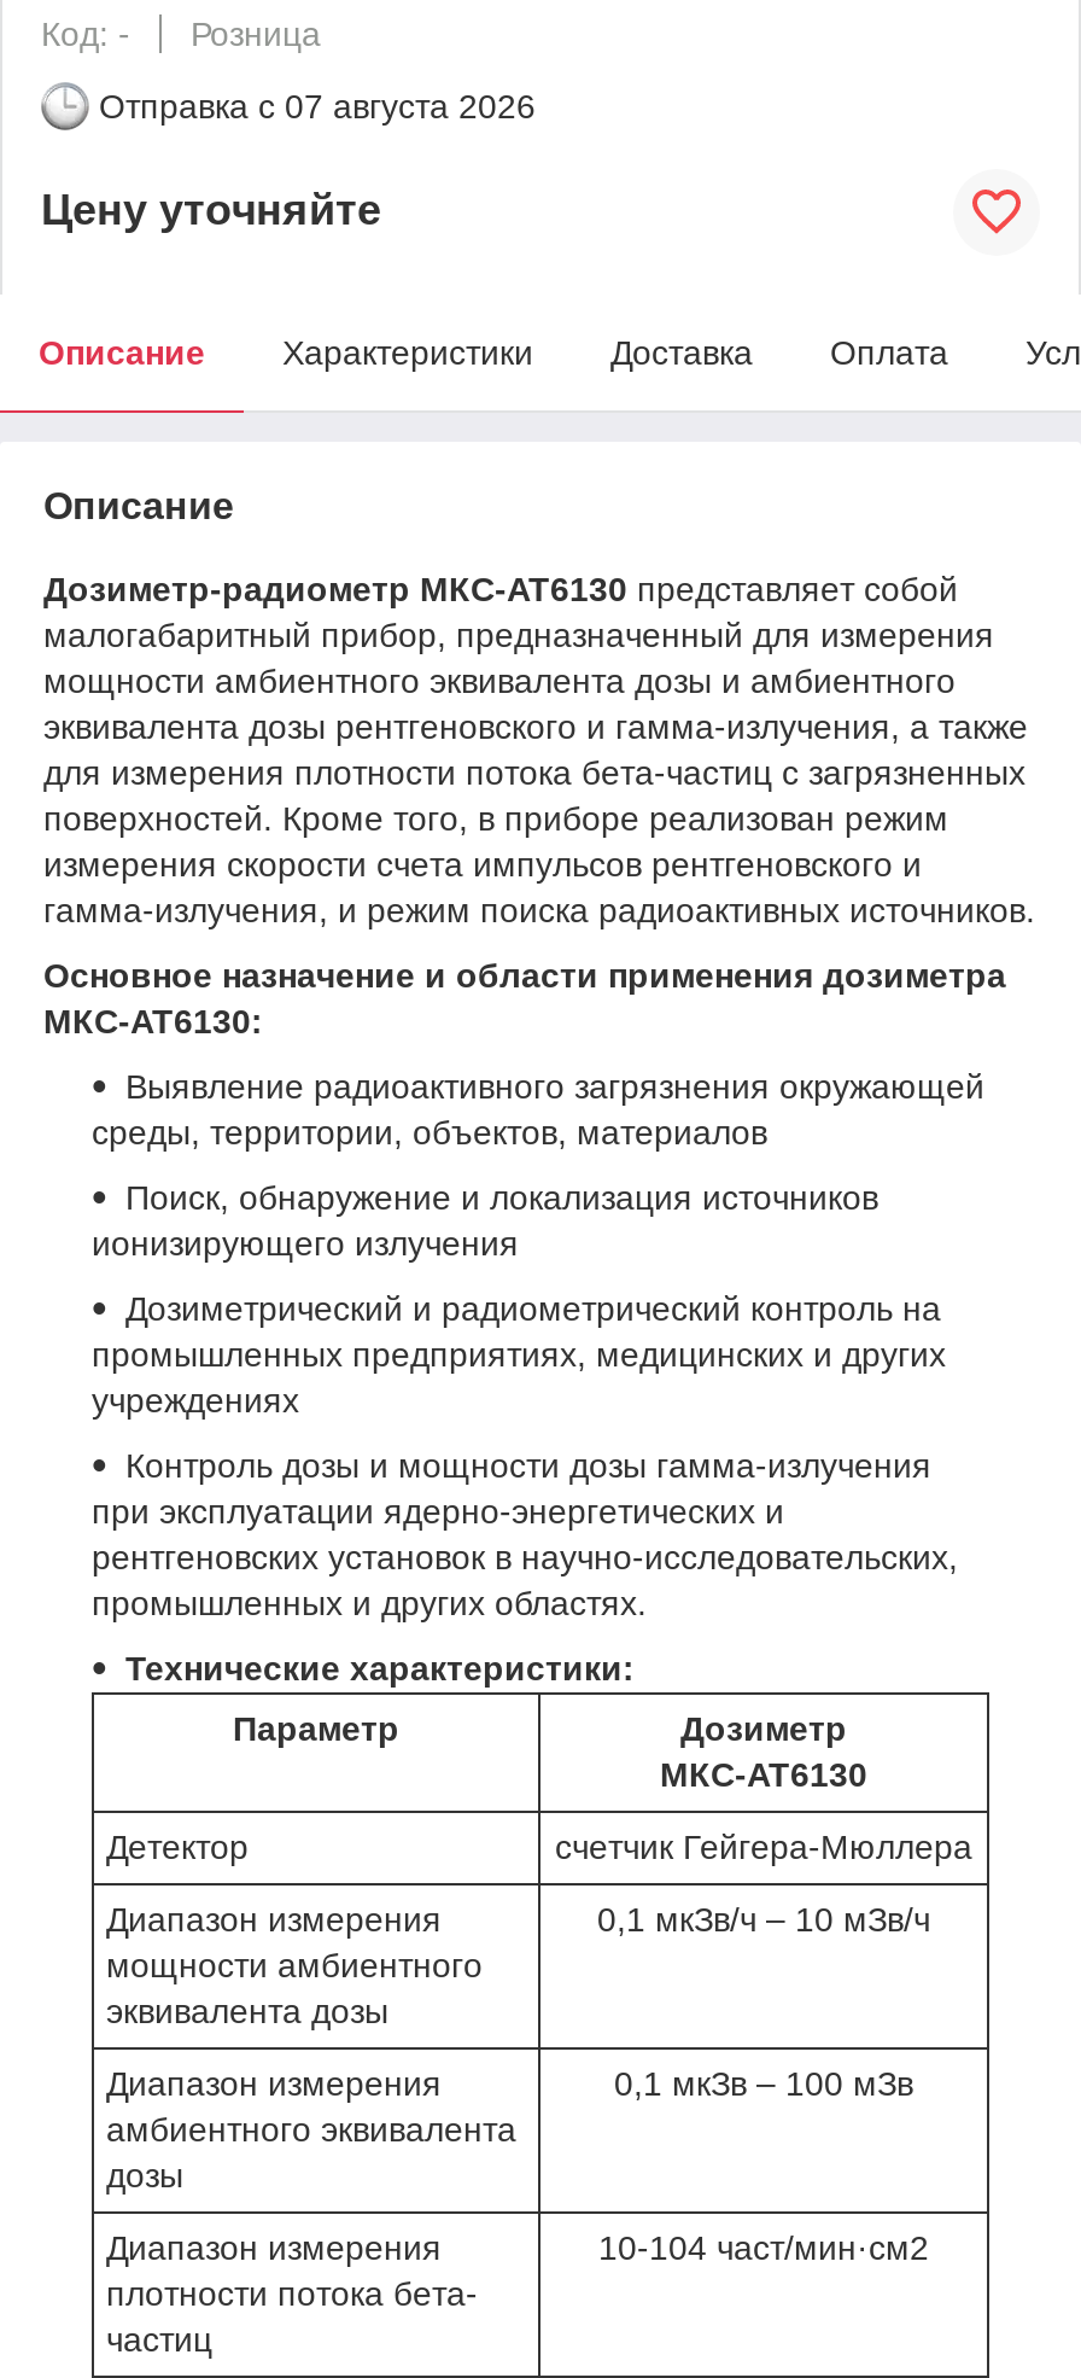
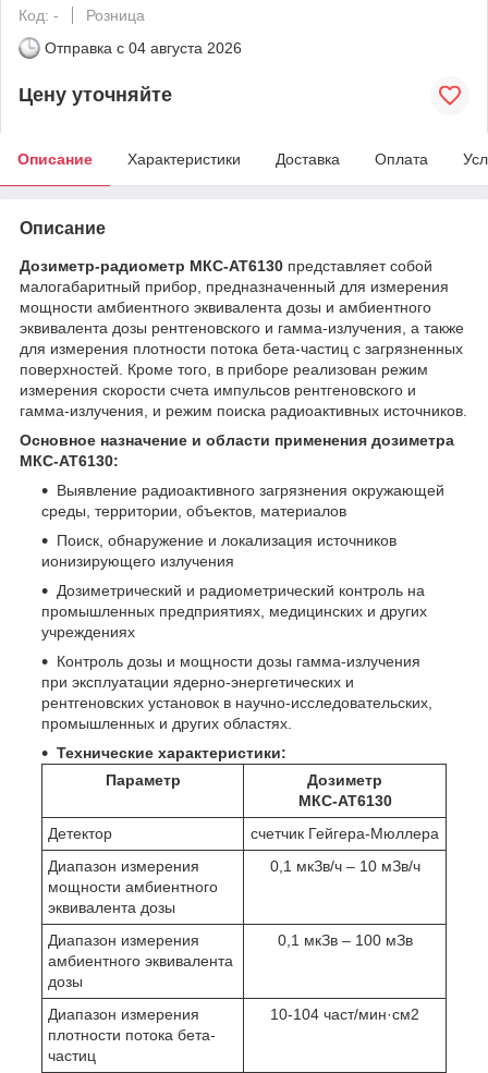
- Отправка с 07 августа 2026
+ Отправка с 04 августа 2026
